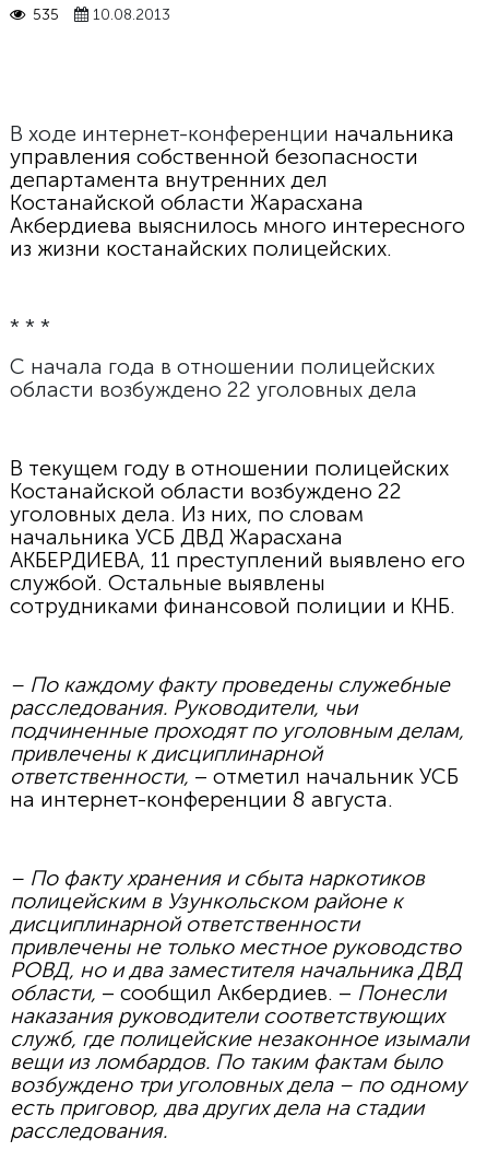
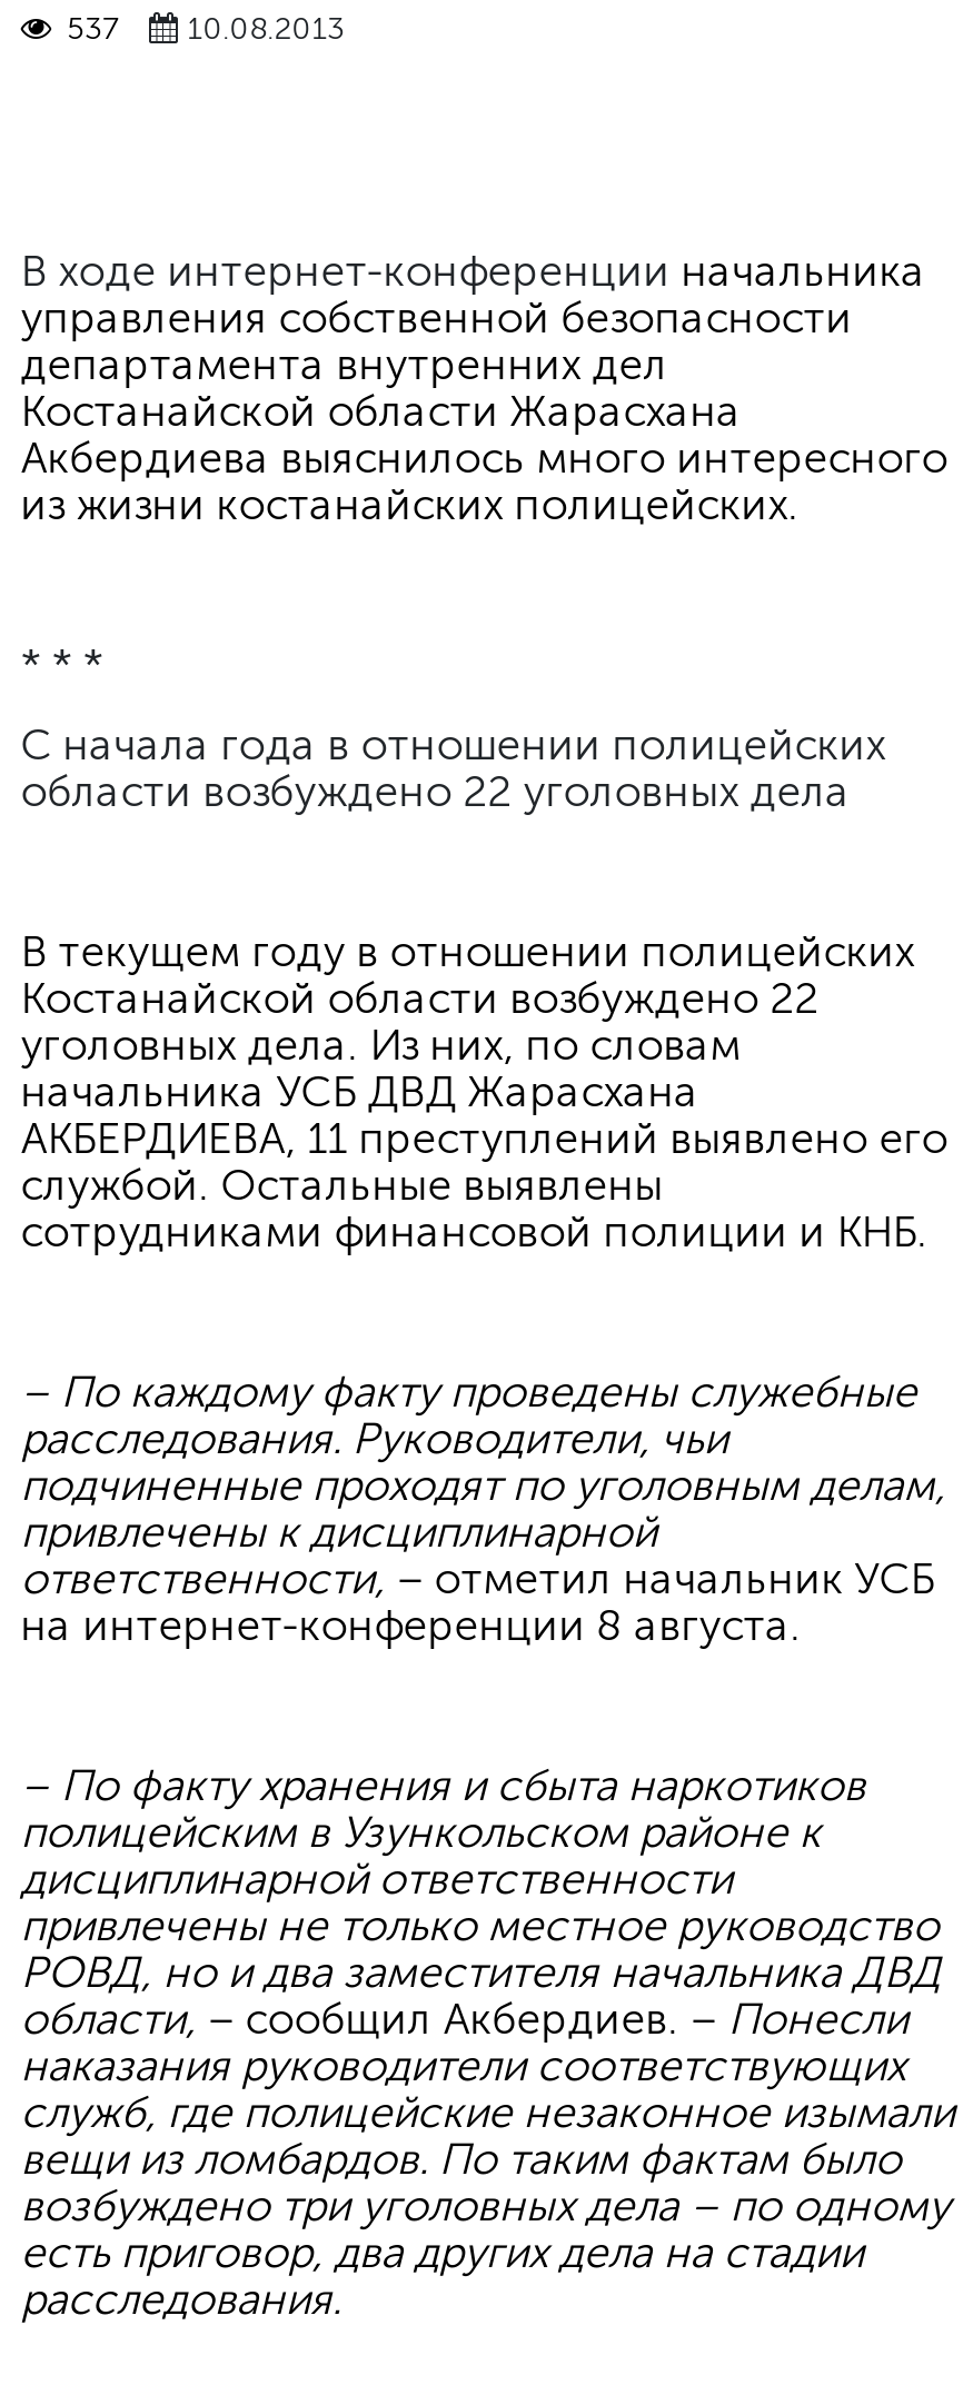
- 535 10.08.2013
+ 537 10.08.2013
